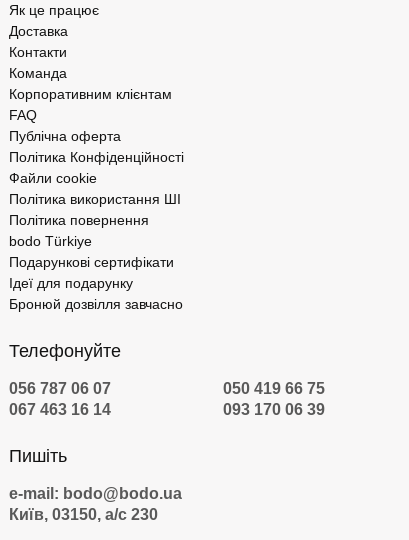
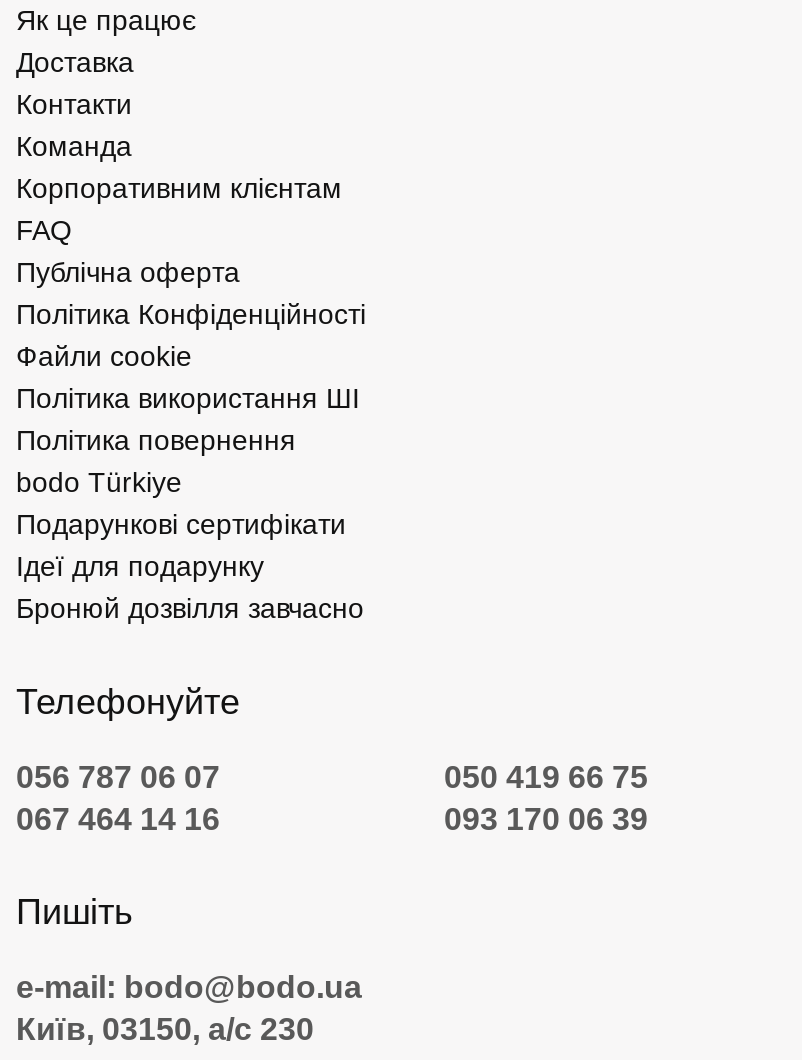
- 067 463 16 14
+ 067 464 14 16
